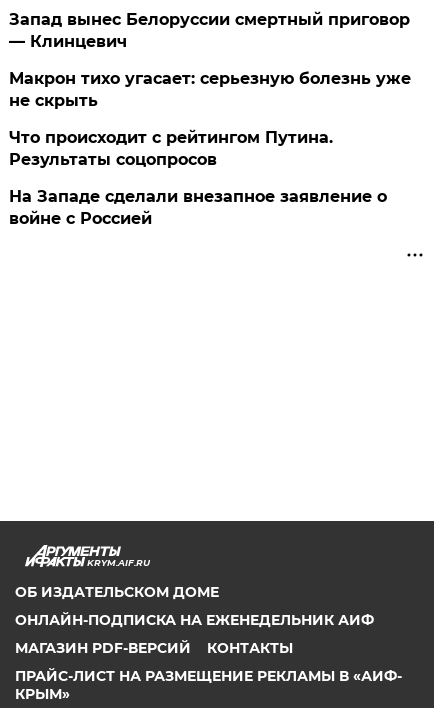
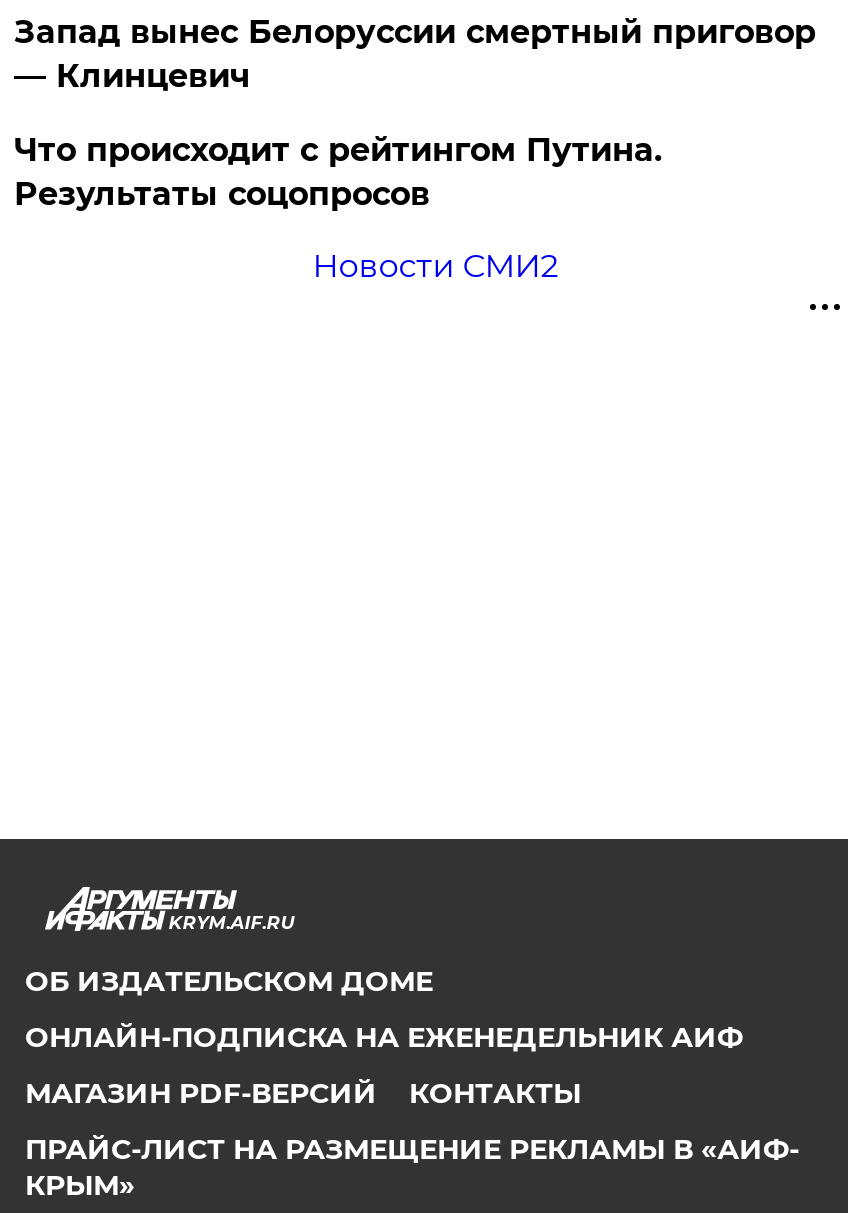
- Макрон тихо угасает: серьезную болезнь уже
- не скрыть

- На Западе сделали внезапное заявление о
- войне с Россией
+ Новости СМИ2
